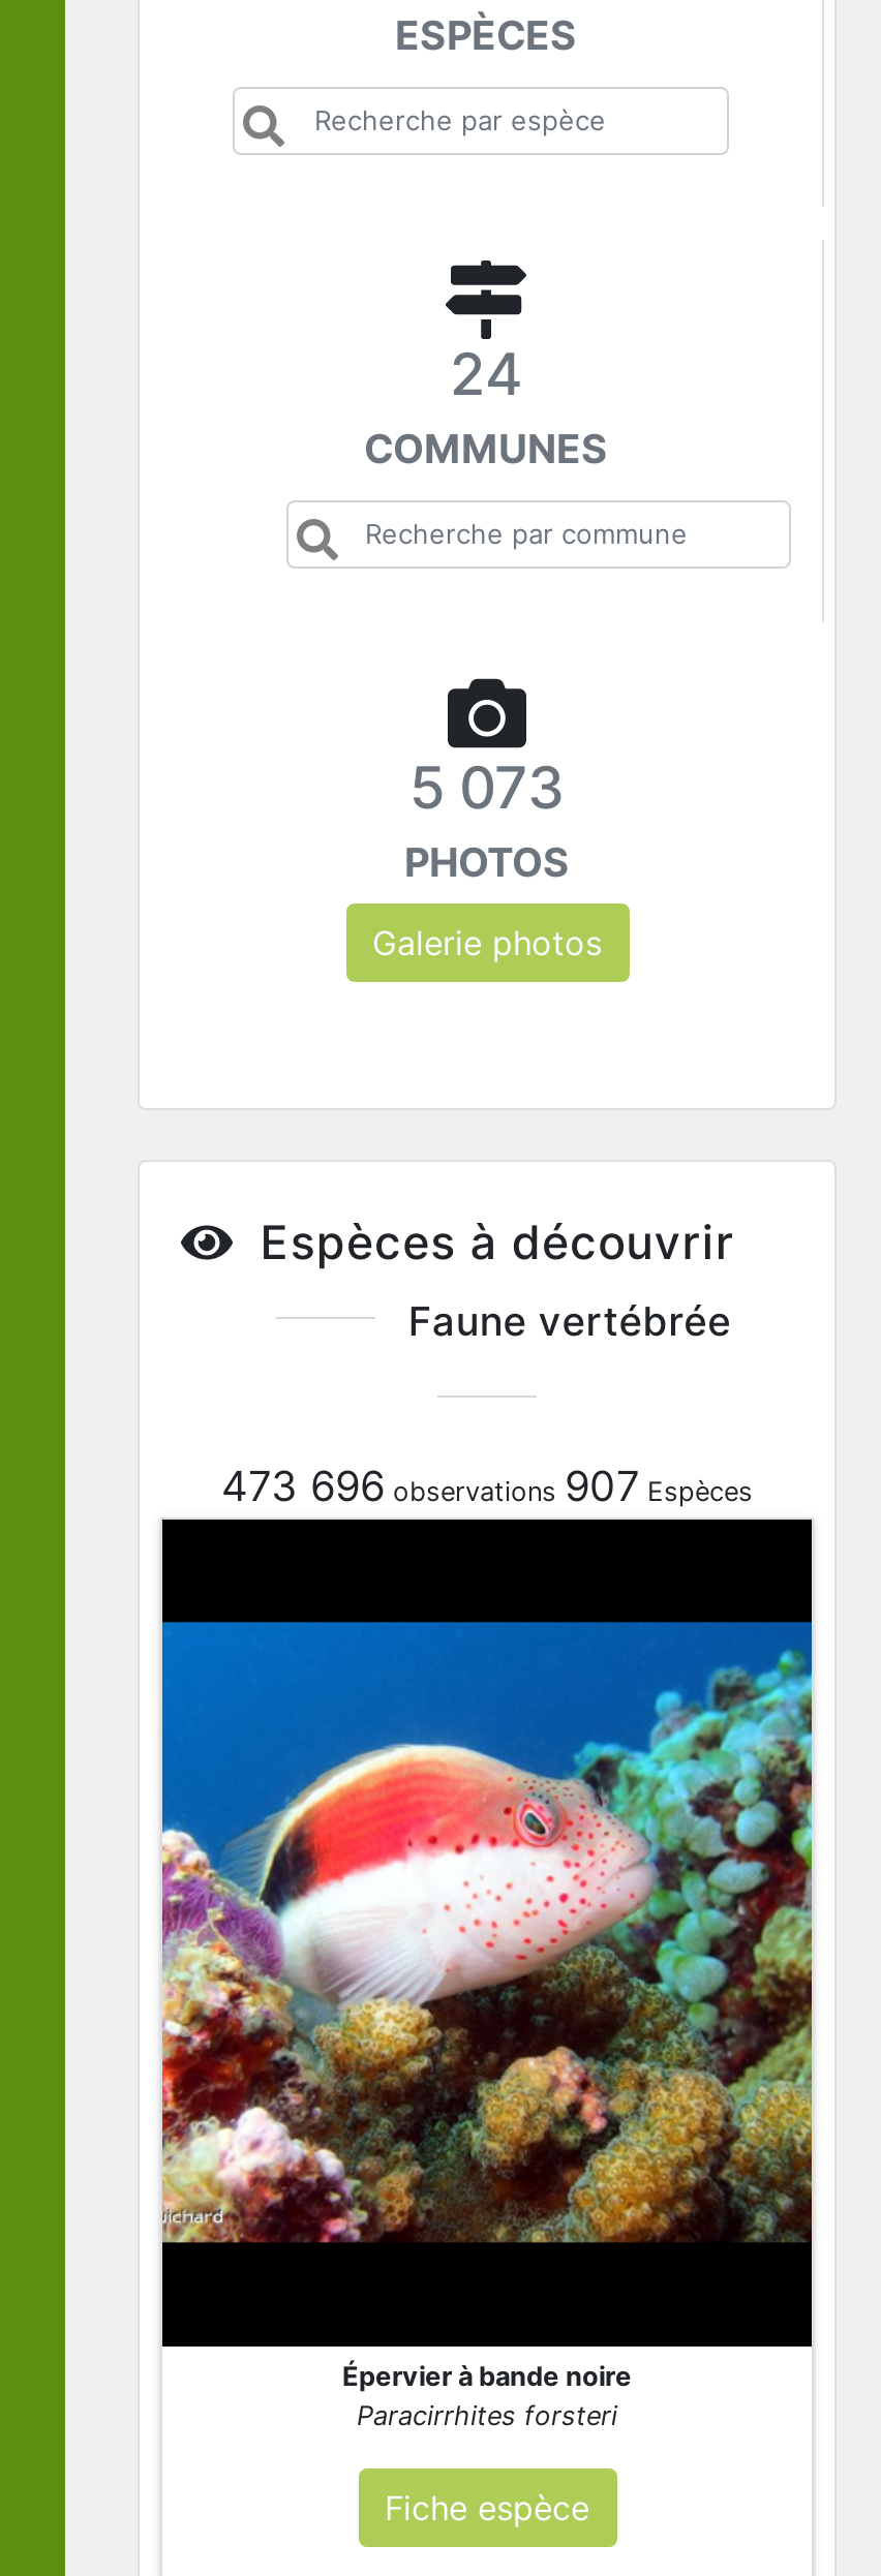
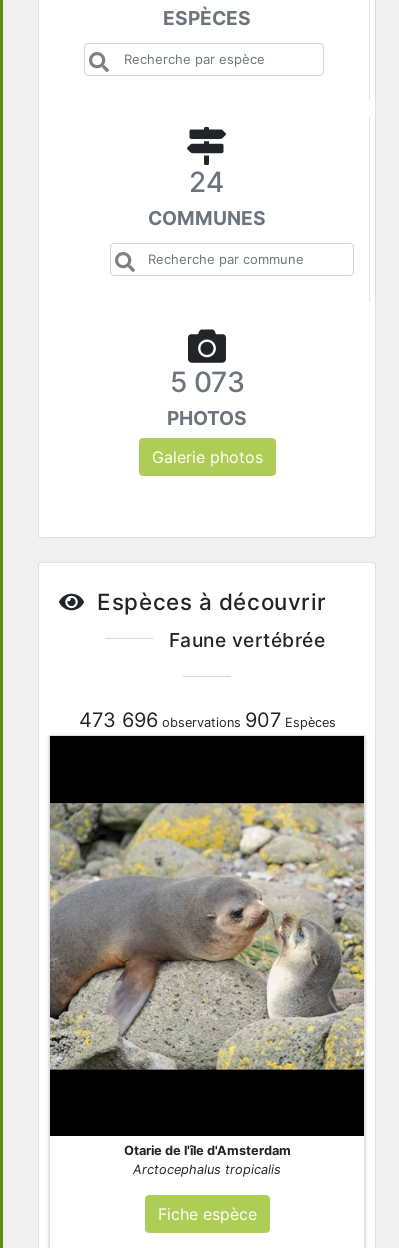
- [image]
+ [image]

- Épervier à bande noire
- Paracirrhites forsteri
+ Otarie de l'île d'Amsterdam
+ Arctocephalus tropicalis
